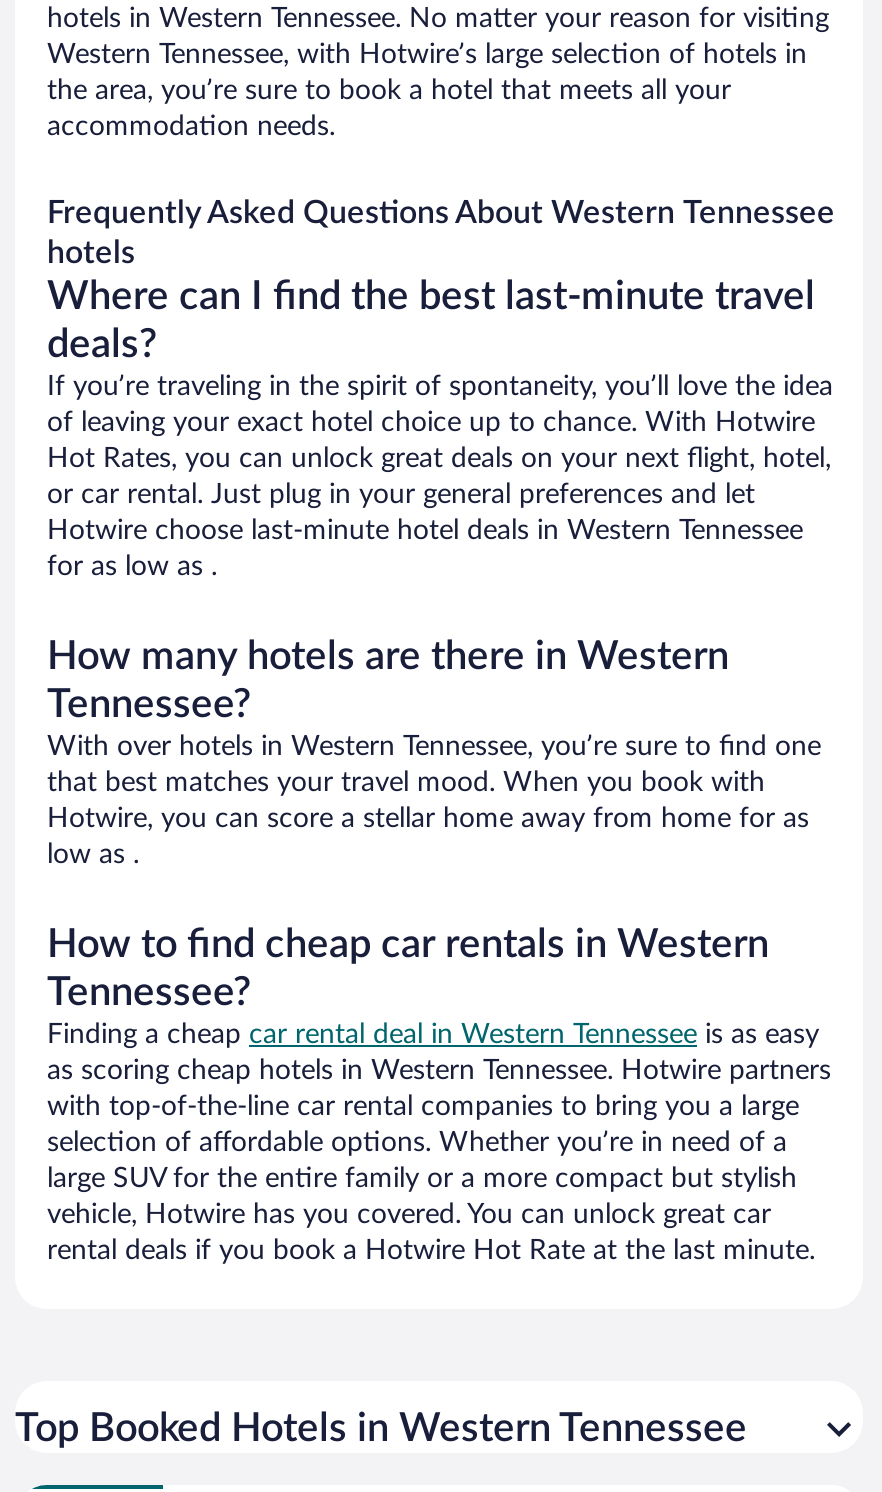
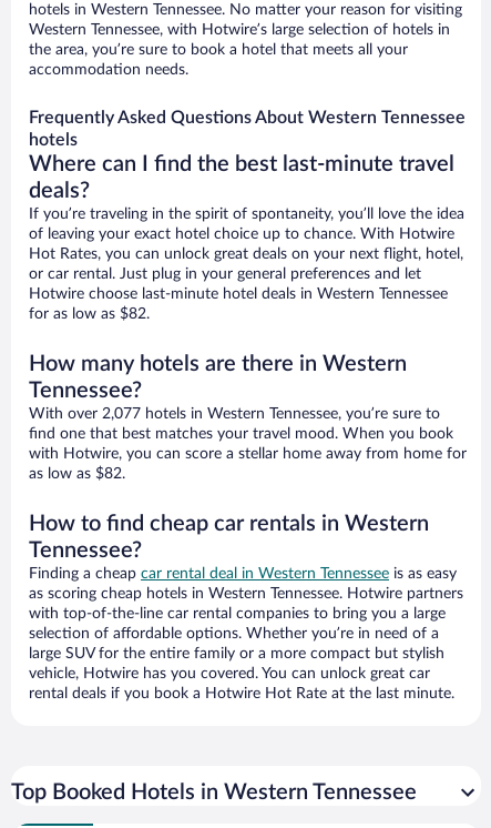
- for as low as .
+ for as low as $82.

- With over hotels in Western Tennessee, you’re sure to find one
- that best matches your travel mood. When you book with
- Hotwire, you can score a stellar home away from home for as
- low as .
+ With over 2,077 hotels in Western Tennessee, you’re sure to
+ find one that best matches your travel mood. When you book
+ with Hotwire, you can score a stellar home away from home for
+ as low as $82.
